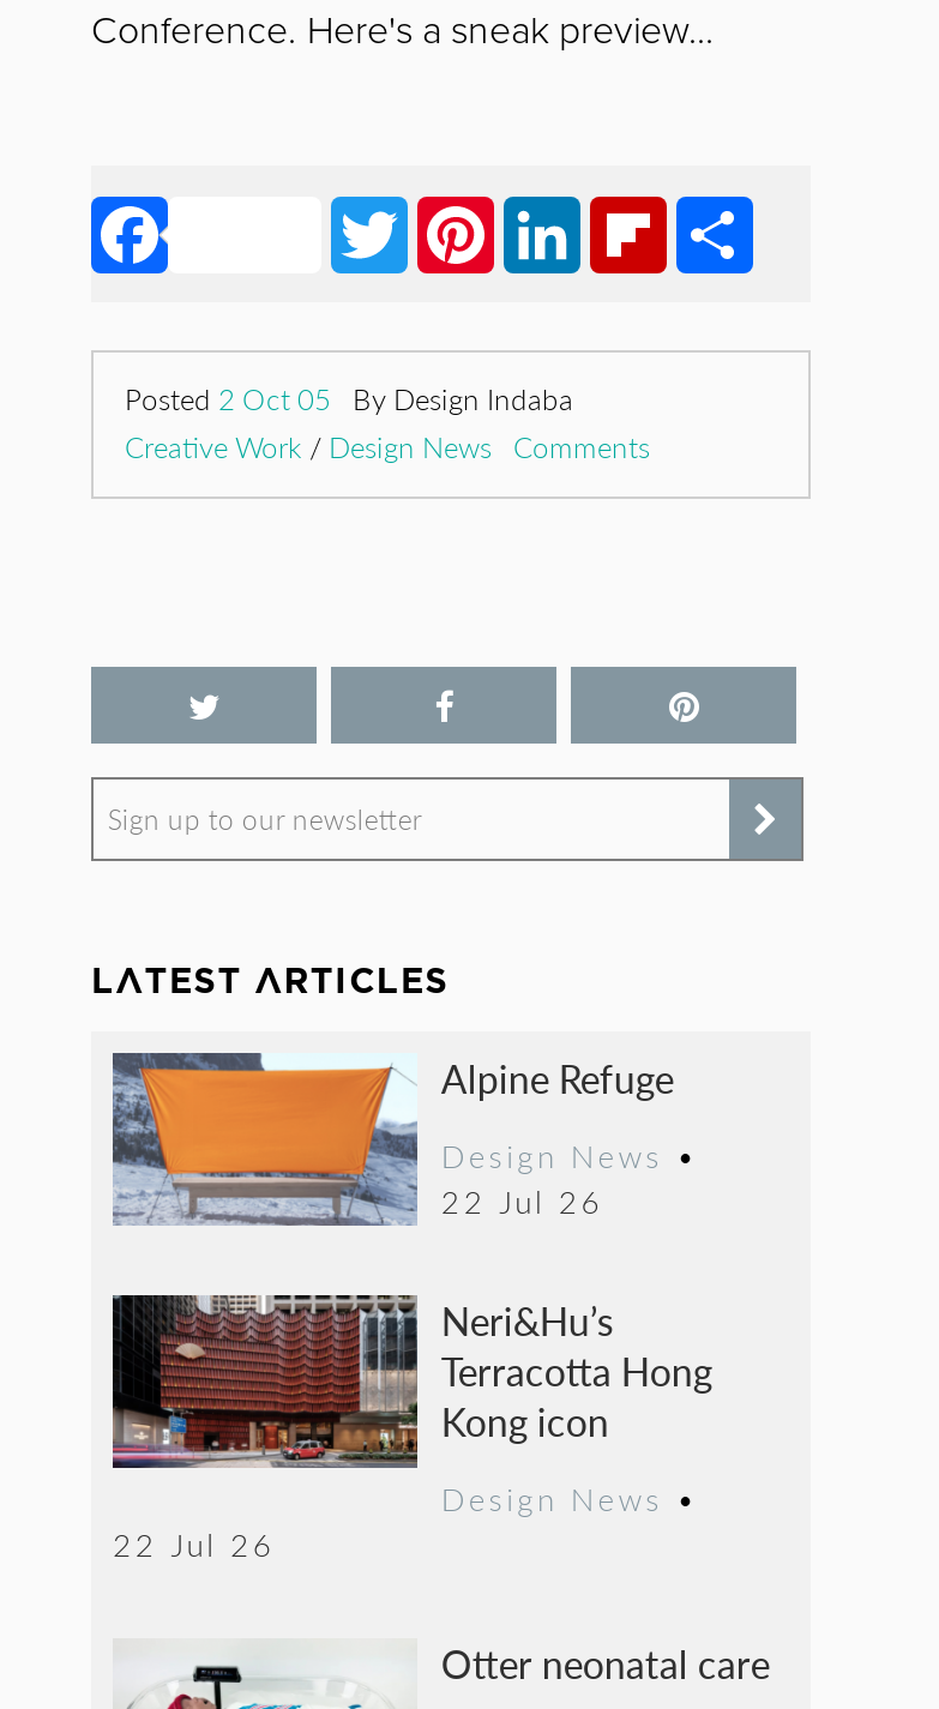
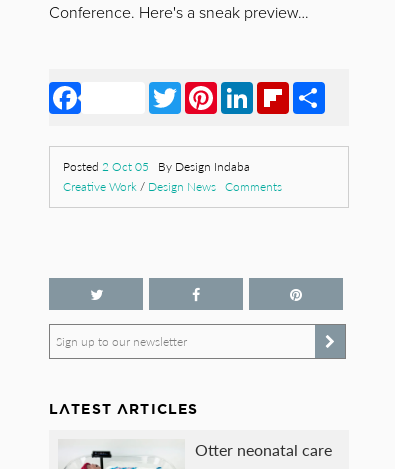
- [image]
- Alpine Refuge
- Design News •
- 22 Jul 26
- Neri&Hu’s
- Terracotta Hong
- Kong icon
- Design News •
- 22 Jul 26

- [image]
